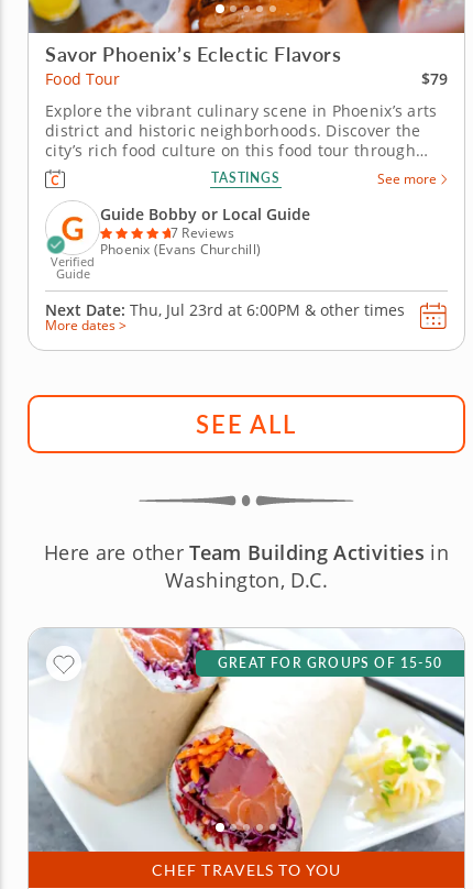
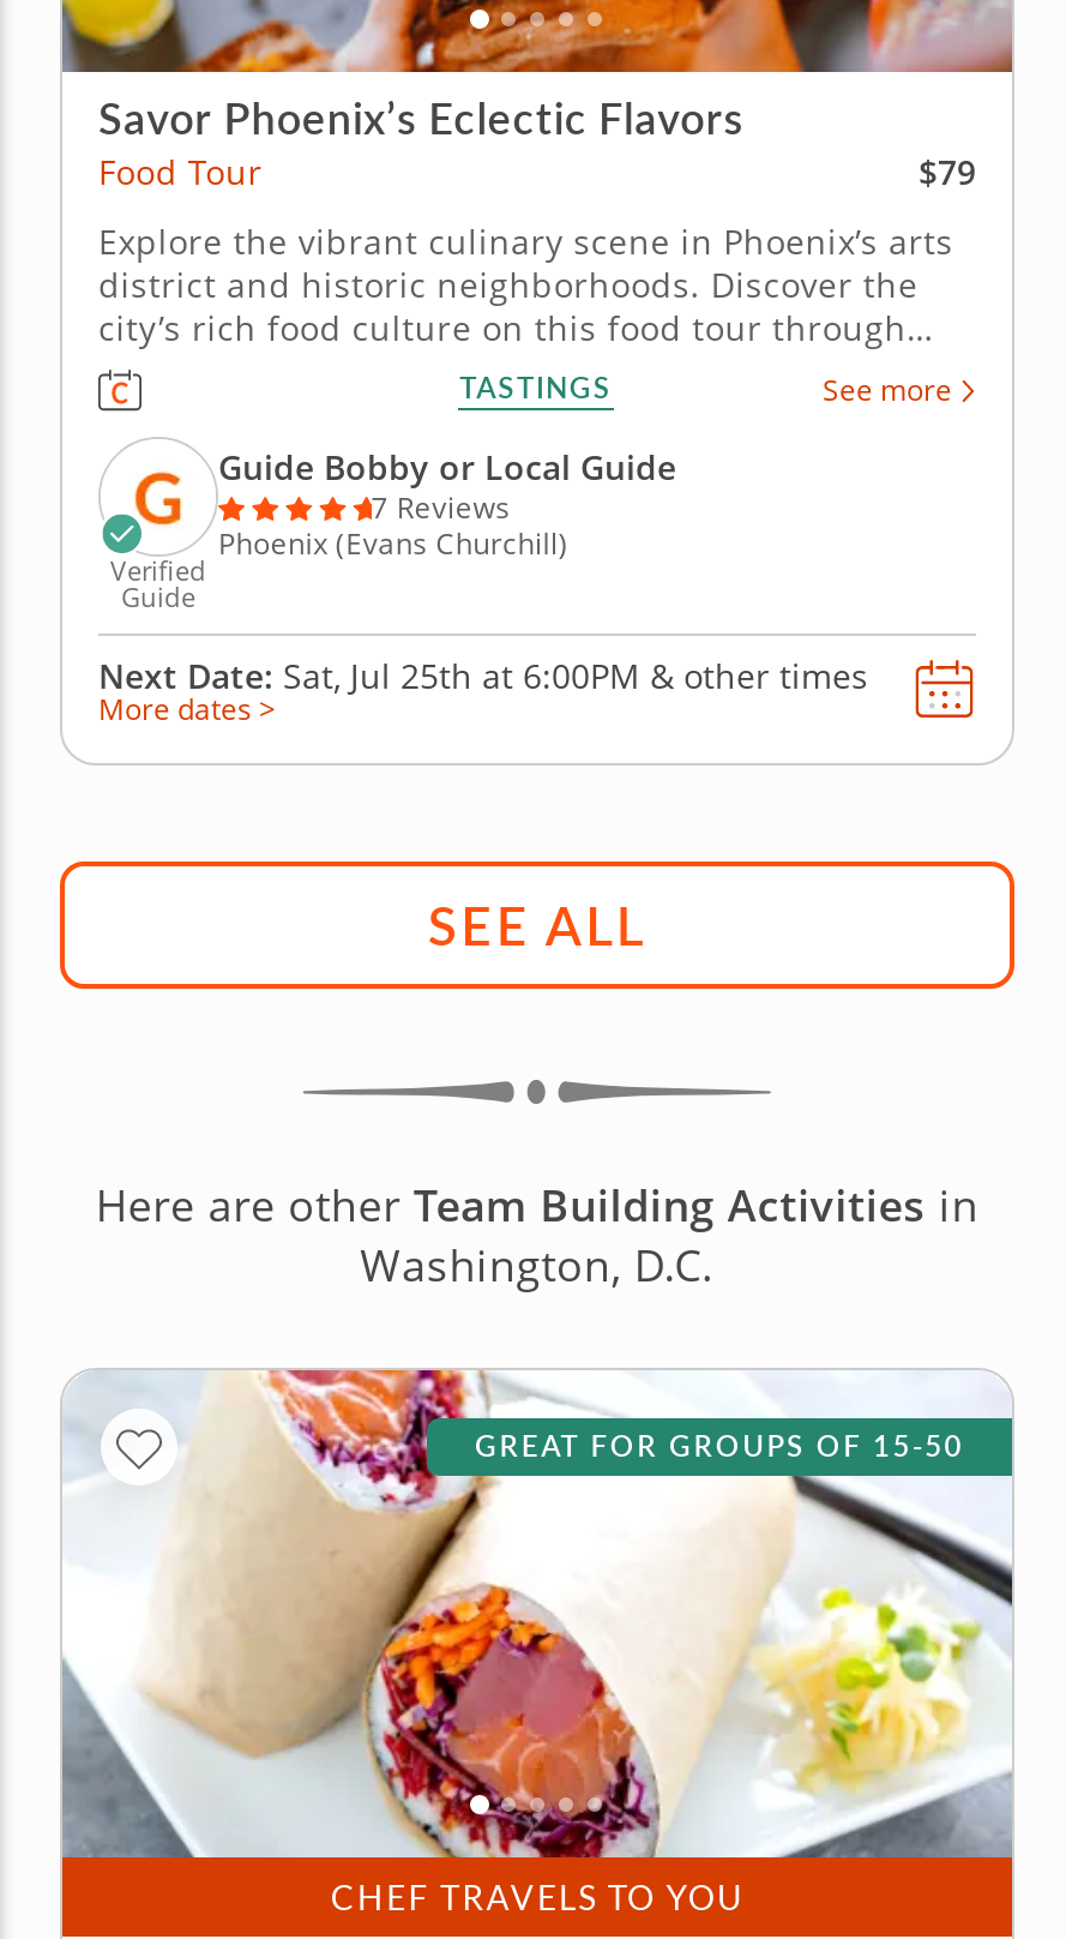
- Next Date: Thu, Jul 23rd at 6:00PM & other times
+ Next Date: Sat, Jul 25th at 6:00PM & other times
